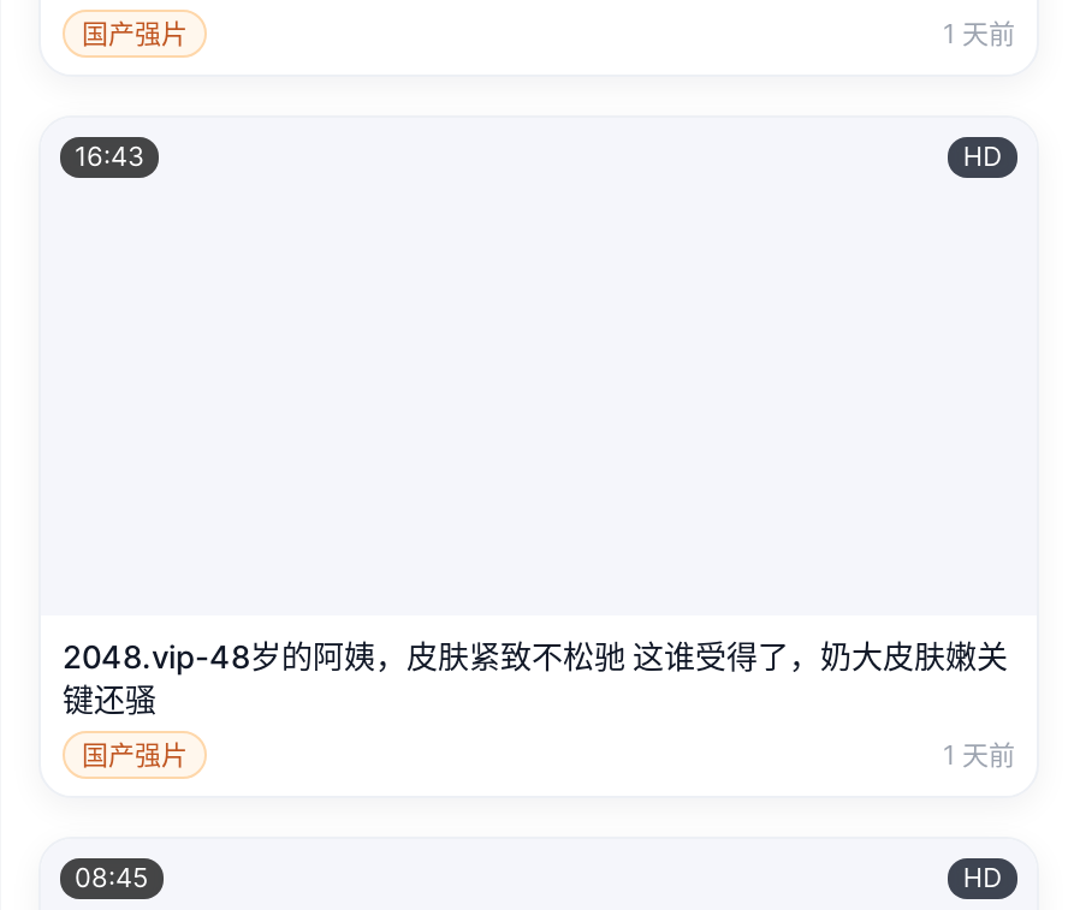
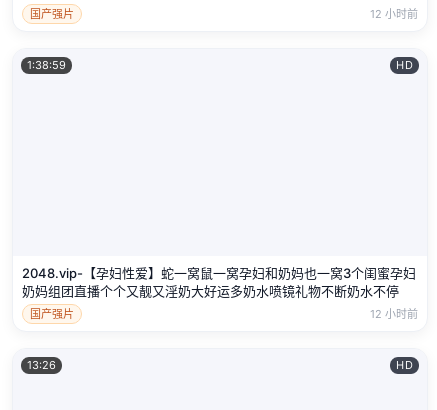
- 1 天前
+ 12 小时前

- 16:43
+ 1:38:59

- 2048.vip-48岁的阿姨，皮肤紧致不松驰 这谁受得了，奶大皮肤嫩关
- 键还骚
+ 2048.vip-【孕妇性爱】蛇一窝鼠一窝孕妇和奶妈也一窝3个闺蜜孕妇
+ 奶妈组团直播个个又靓又淫奶大好运多奶水喷镜礼物不断奶水不停

- 1 天前
+ 12 小时前

- 08:45
+ 13:26
